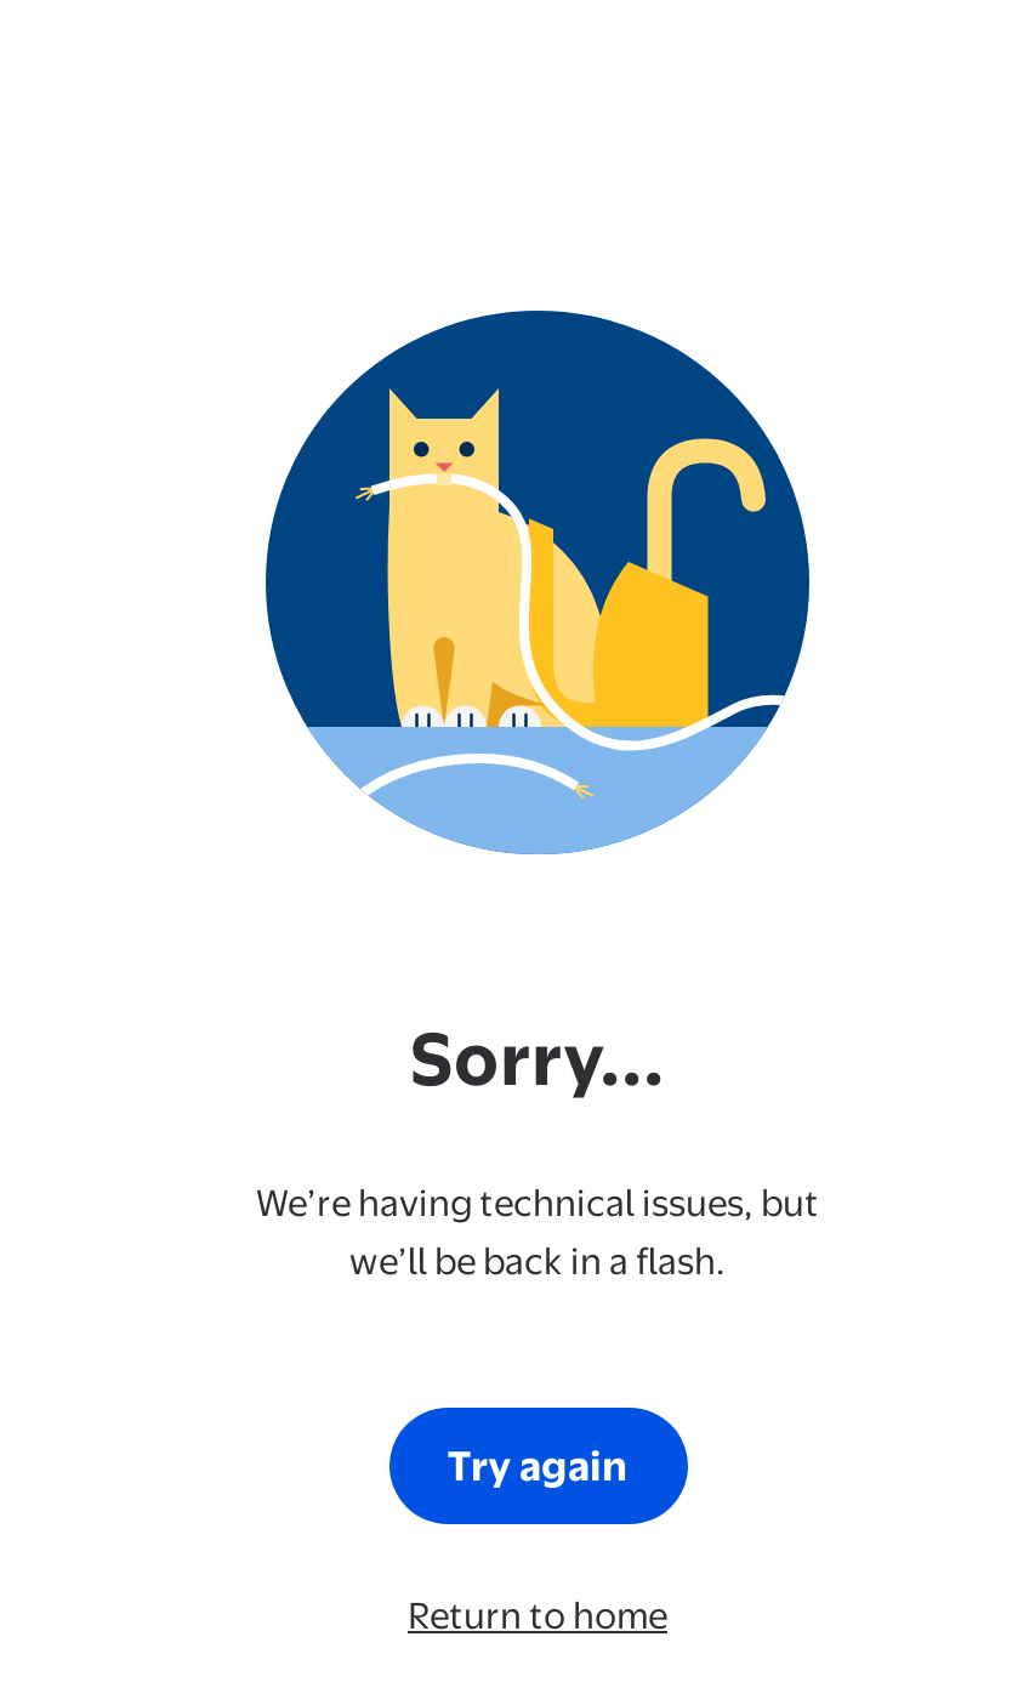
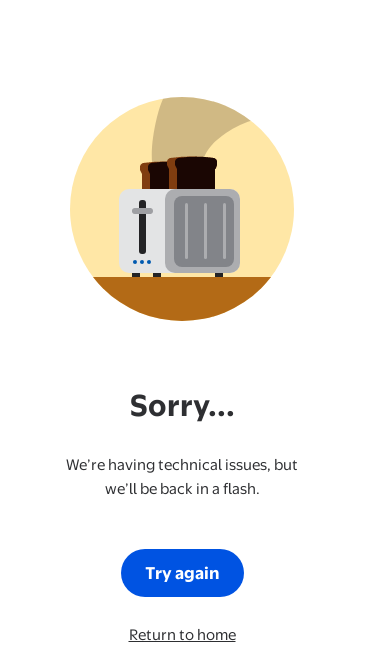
- [image]
+ [image]
